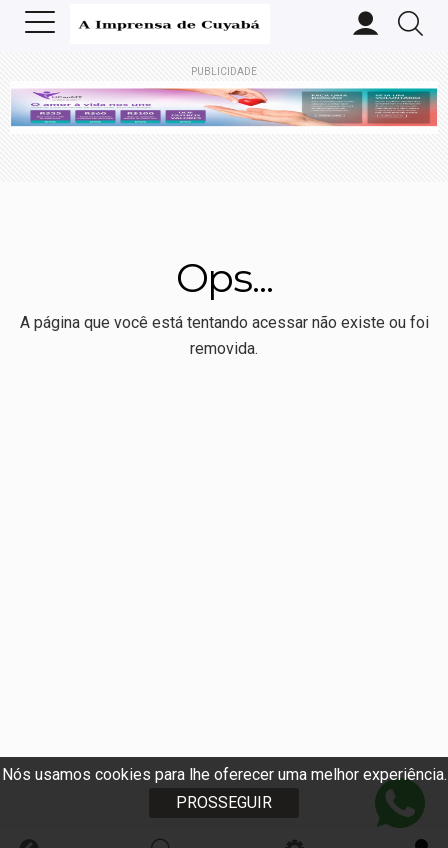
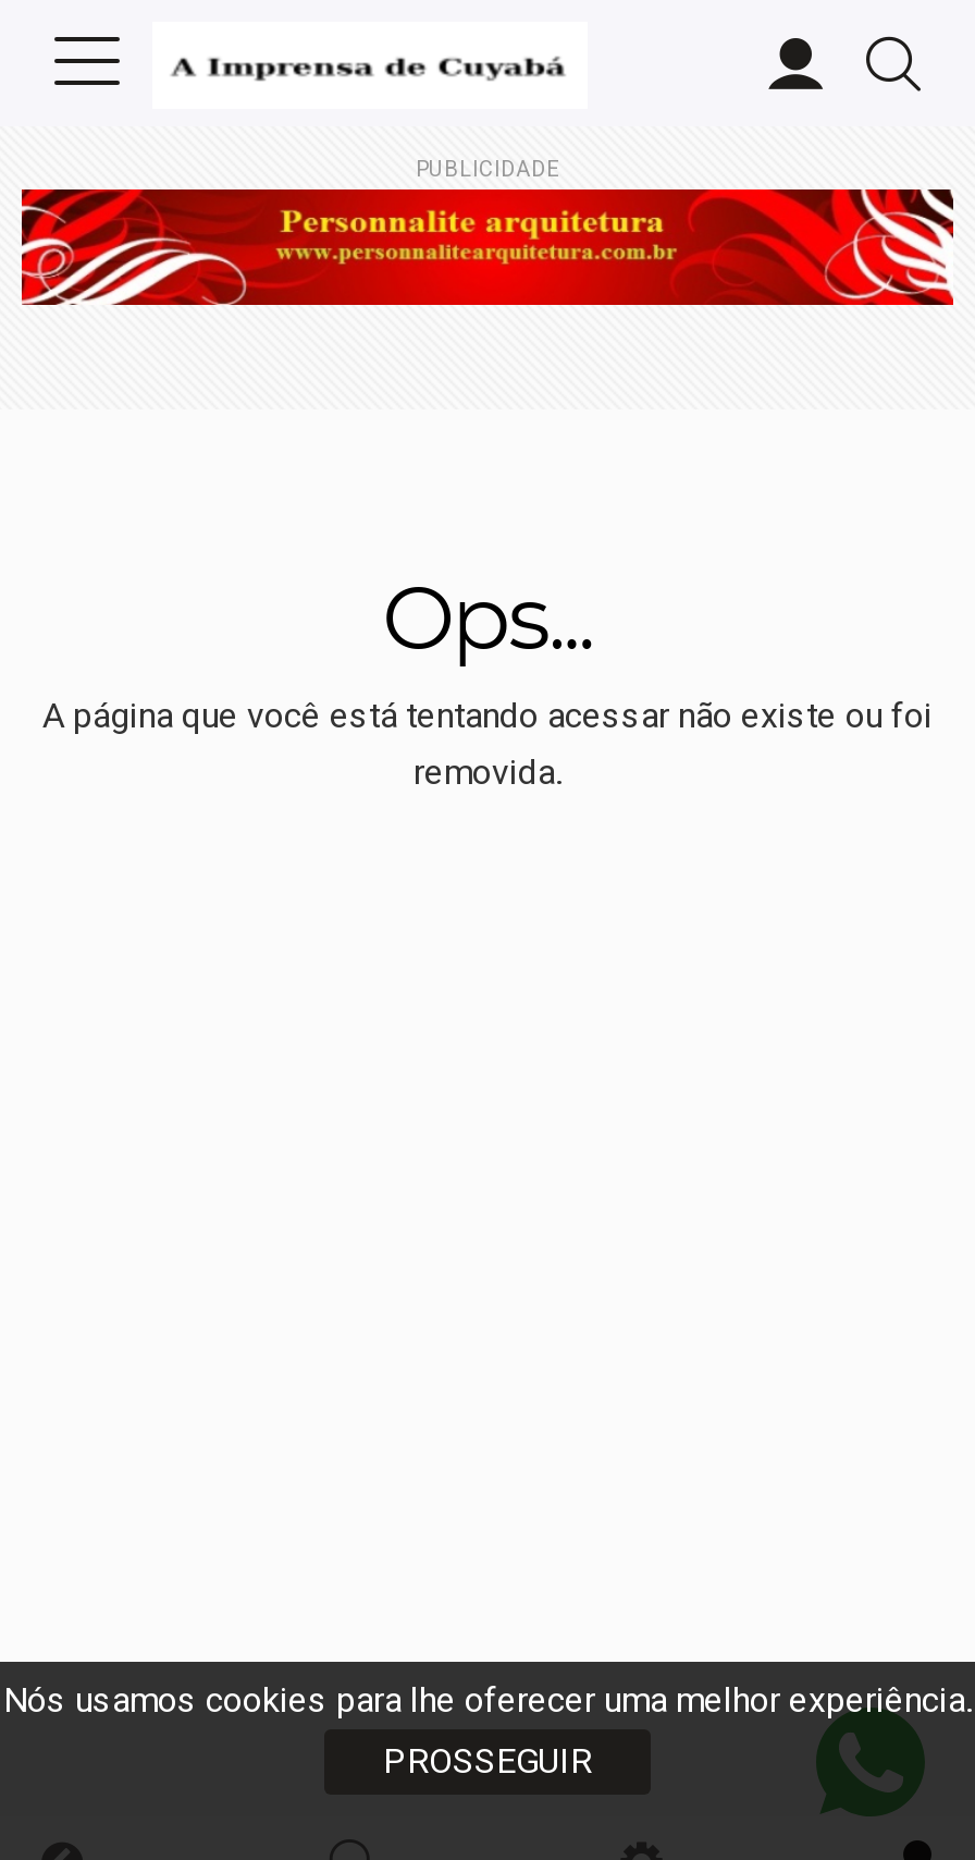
- [image]
+ [image]
